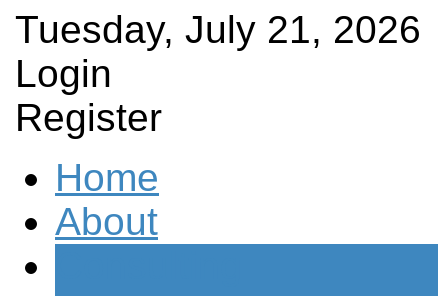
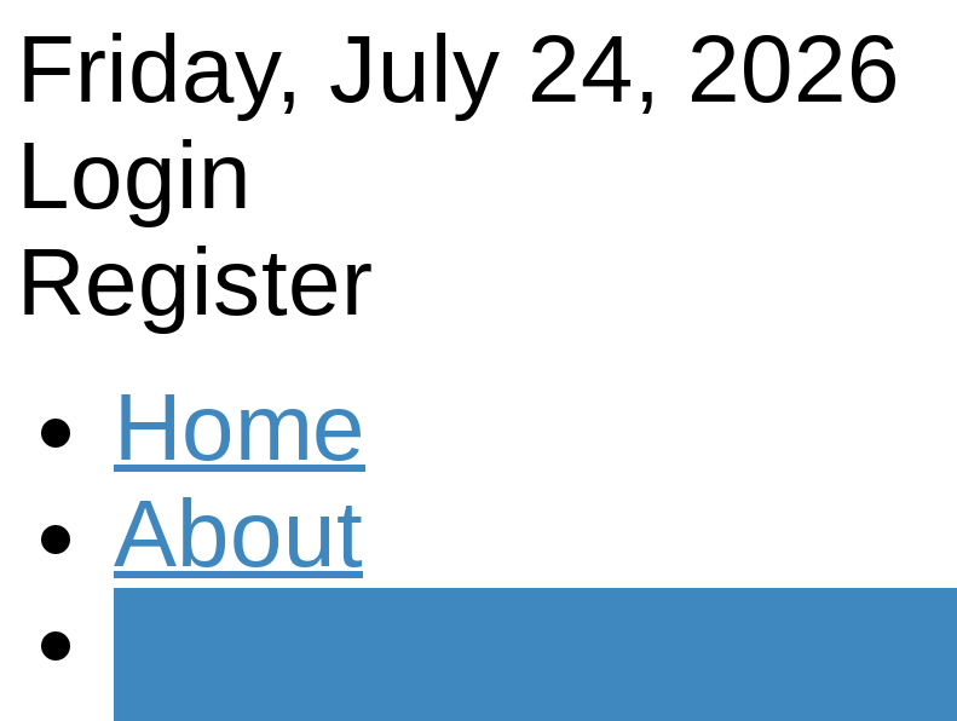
- Tuesday, July 21, 2026
+ Friday, July 24, 2026
